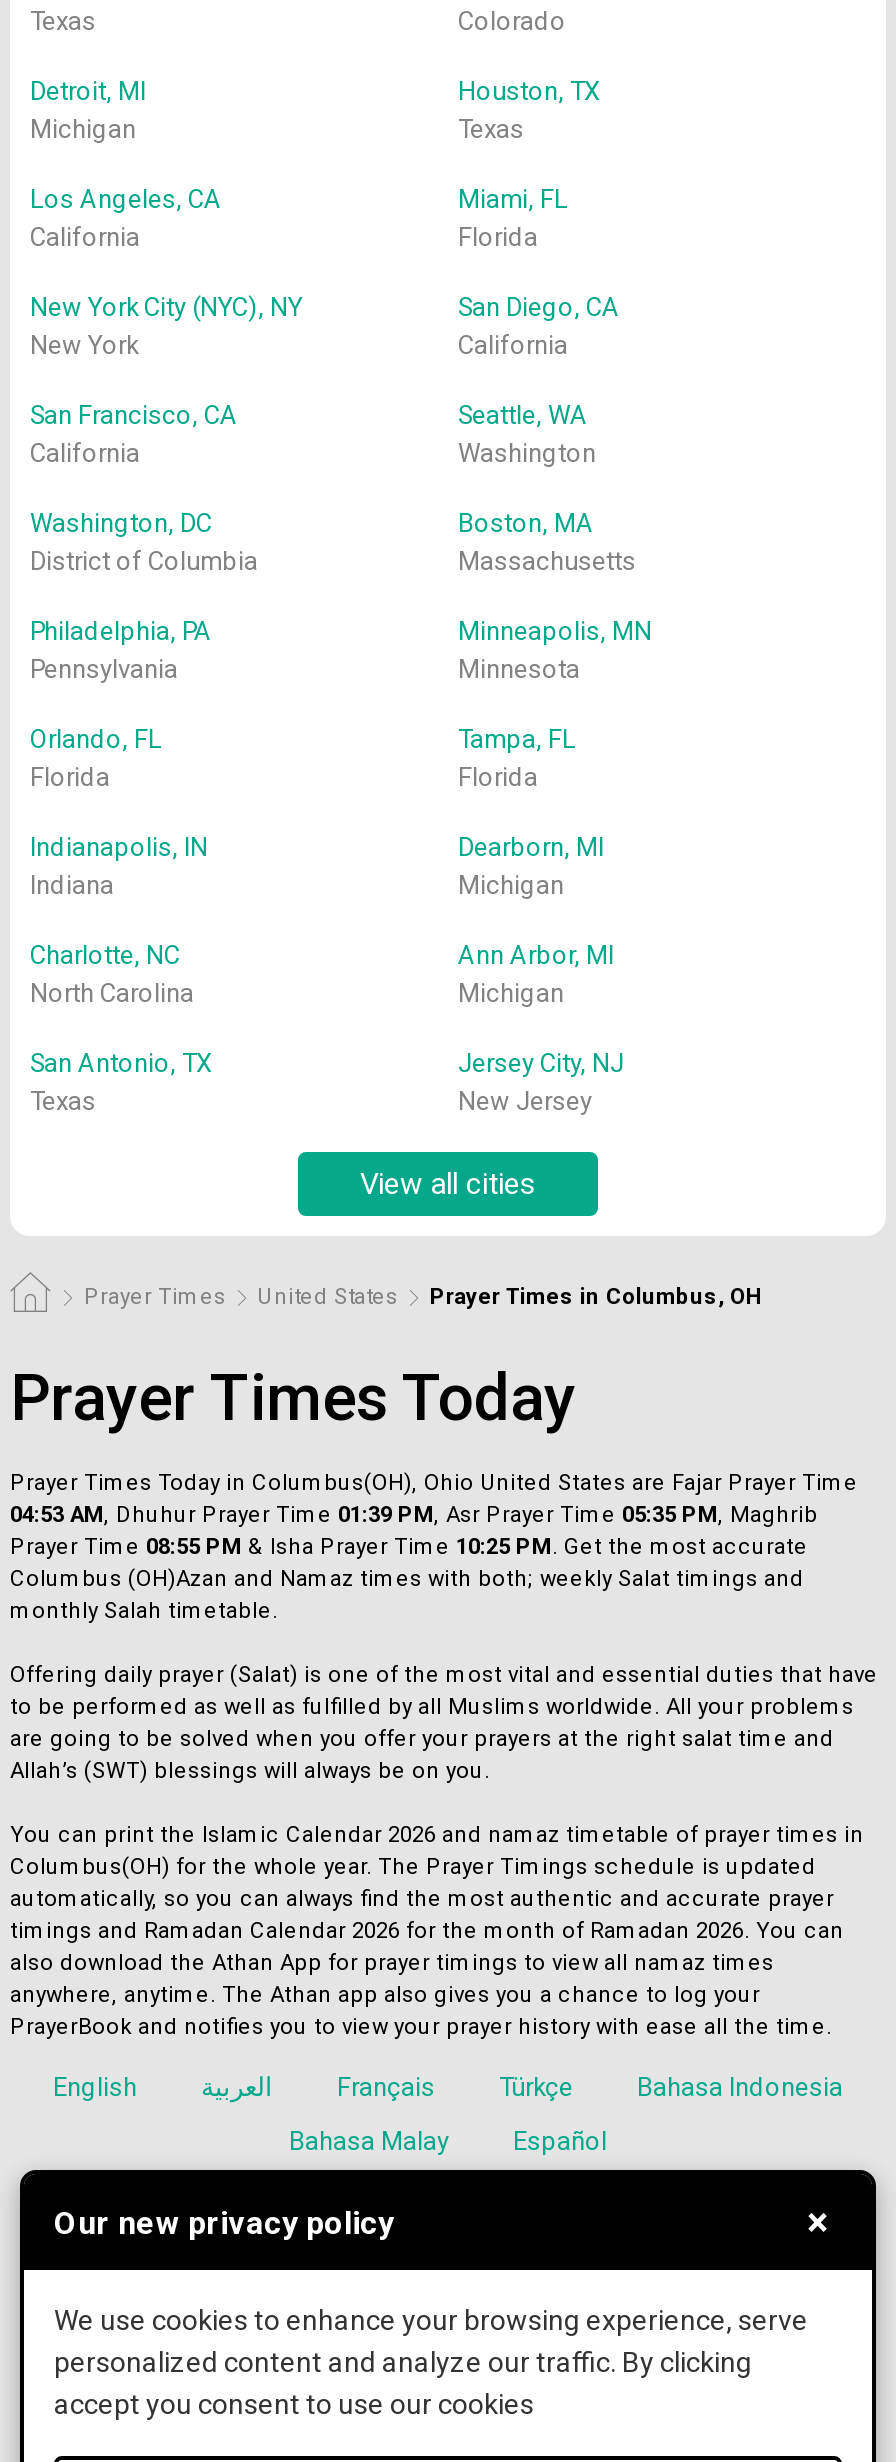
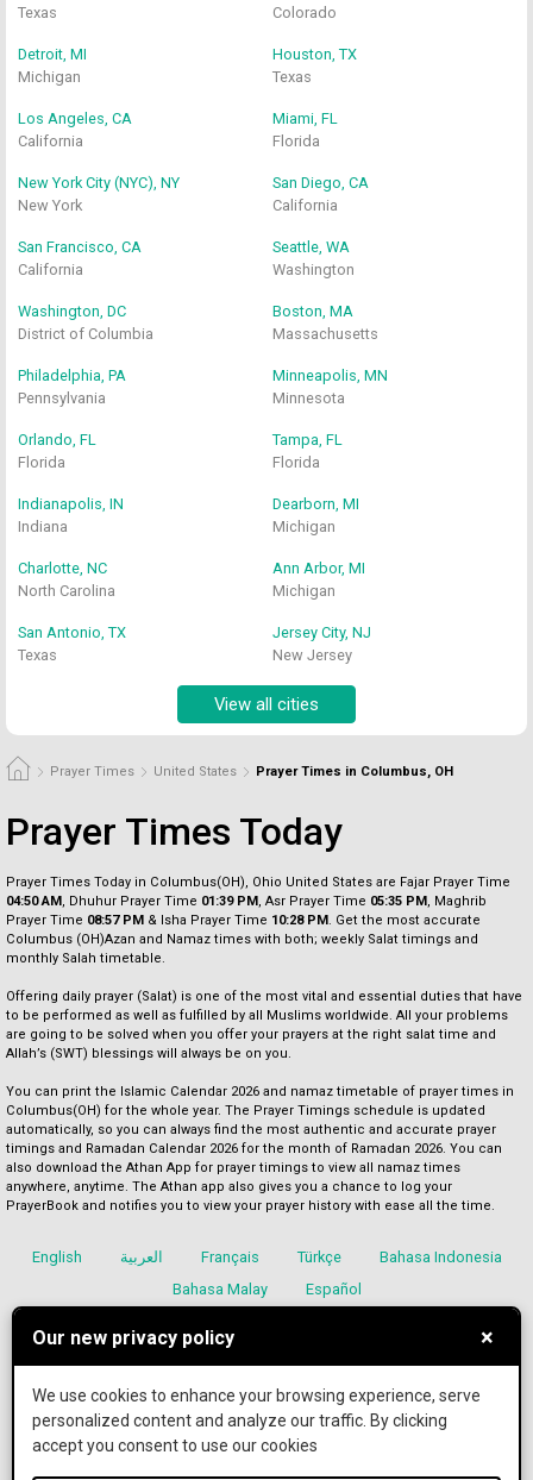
- 04:53 AM, Dhuhur Prayer Time 01:39 PM, Asr Prayer Time 05:35 PM, Maghrib
+ 04:50 AM, Dhuhur Prayer Time 01:39 PM, Asr Prayer Time 05:35 PM, Maghrib

- Prayer Time 08:55 PM & Isha Prayer Time 10:25 PM. Get the most accurate
+ Prayer Time 08:57 PM & Isha Prayer Time 10:28 PM. Get the most accurate
